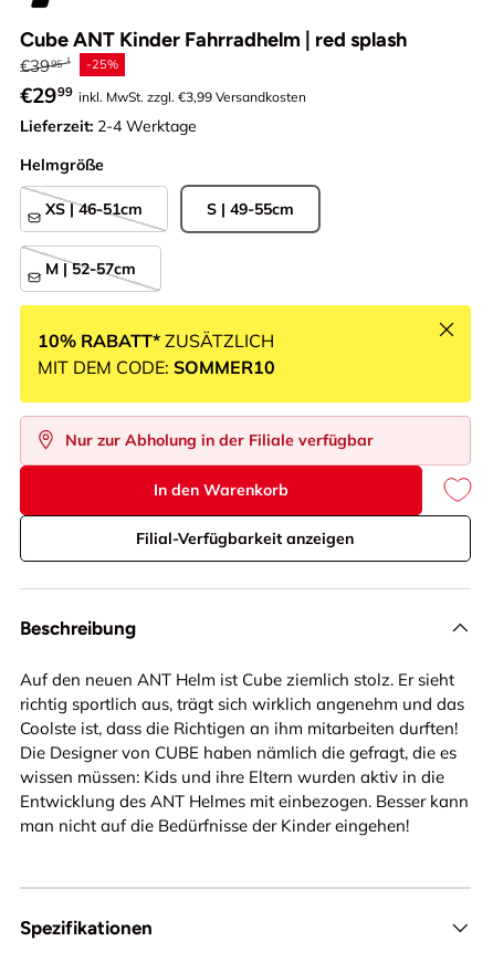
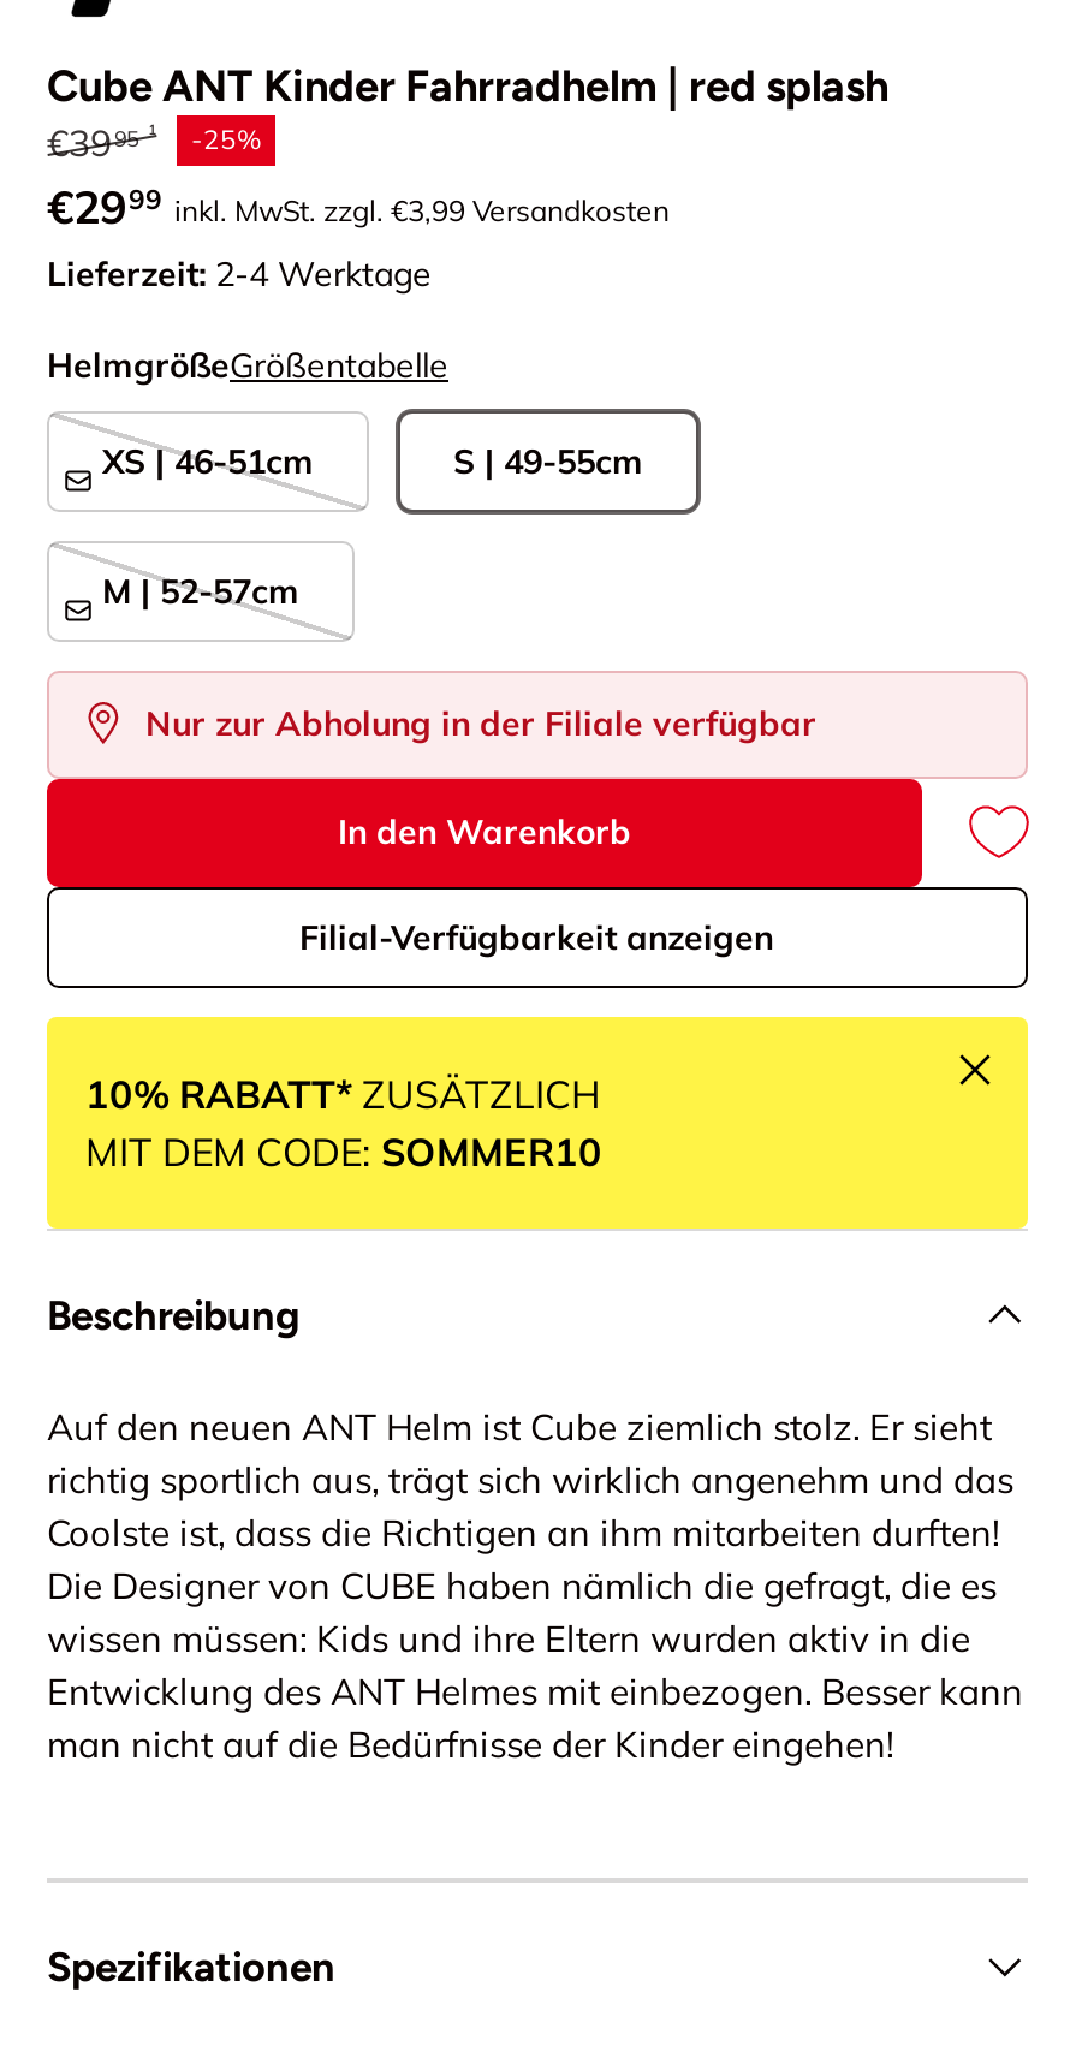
- Helmgröße
+ HelmgrößeGrößentabelle

moved down: 10% RABATT* ZUSÄTZLICH | MIT DEM CODE: SOMMER10

moved up: [image] | Nur zur Abholung in der Filiale verfügbar | In den Warenkorb | Filial-Verfügbarkeit anzeigen
